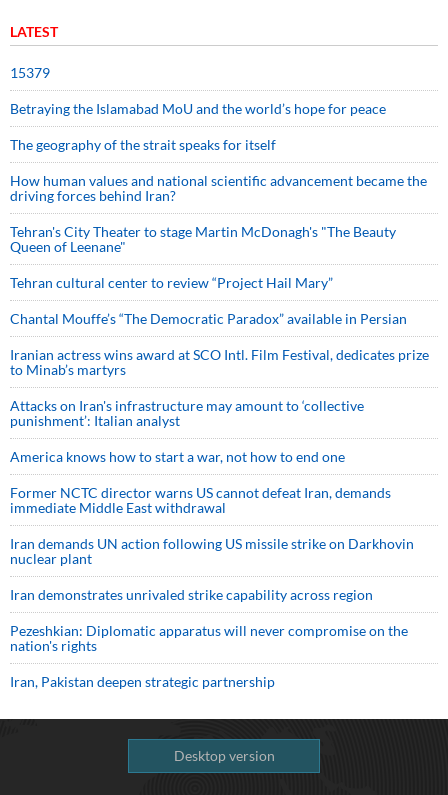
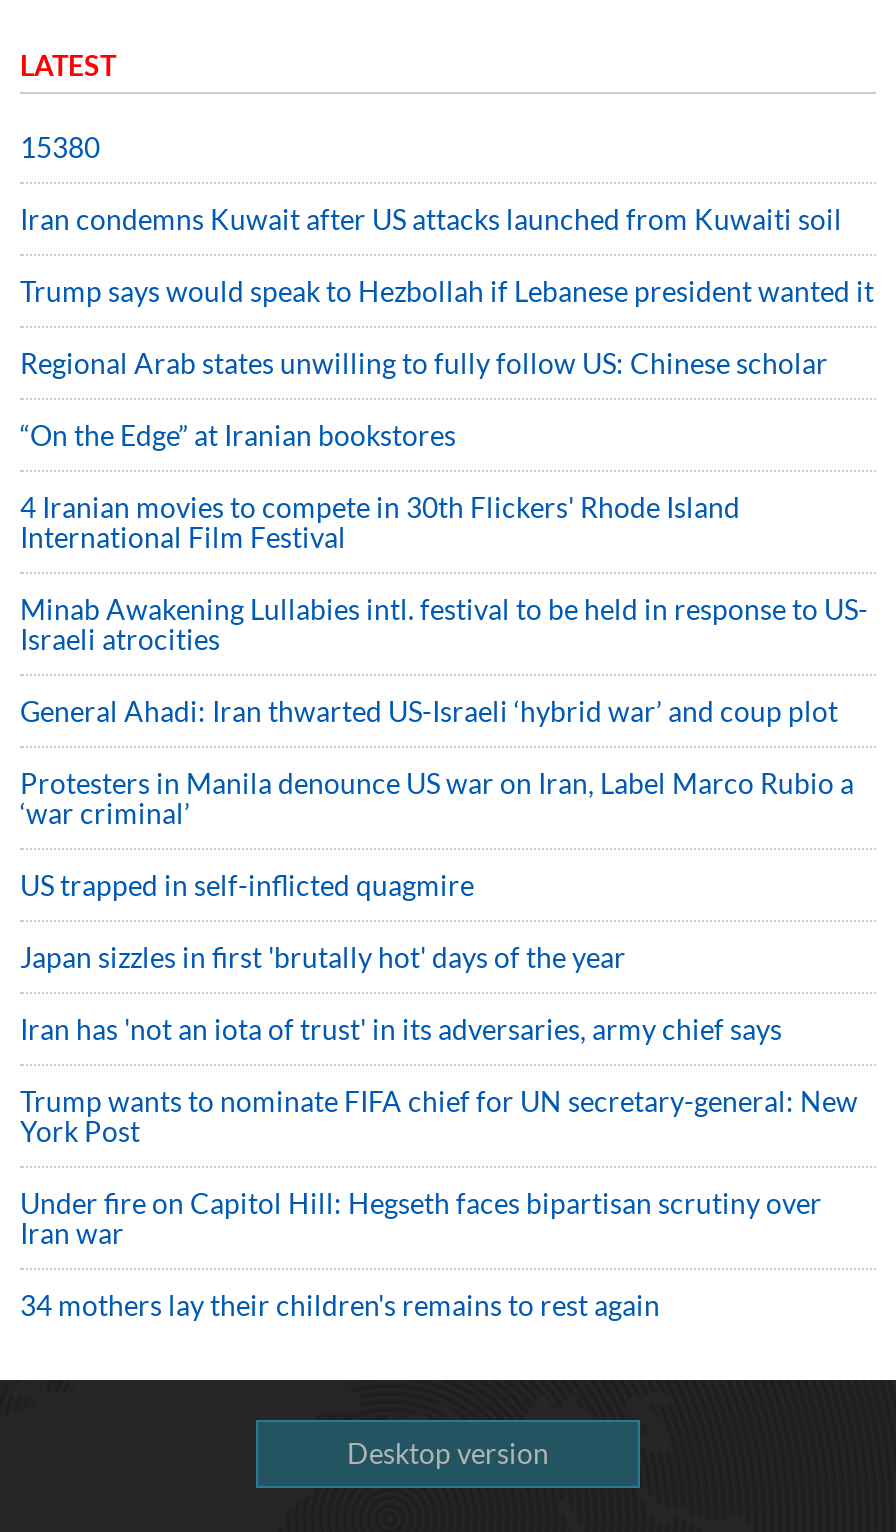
- 15379
+ 15380

- Betraying the Islamabad MoU and the world’s hope for peace
+ Iran condemns Kuwait after US attacks launched from Kuwaiti soil

- The geography of the strait speaks for itself
+ Trump says would speak to Hezbollah if Lebanese president wanted it

- How human values and national scientific advancement became the
- driving forces behind Iran?
+ Regional Arab states unwilling to fully follow US: Chinese scholar

- Tehran's City Theater to stage Martin McDonagh's "The Beauty
- Queen of Leenane"
+ “On the Edge” at Iranian bookstores

- Tehran cultural center to review “Project Hail Mary”
+ 4 Iranian movies to compete in 30th Flickers' Rhode Island
+ International Film Festival

- Chantal Mouffe’s “The Democratic Paradox” available in Persian
+ Minab Awakening Lullabies intl. festival to be held in response to US-
+ Israeli atrocities

- Iranian actress wins award at SCO Intl. Film Festival, dedicates prize
- to Minab’s martyrs
+ General Ahadi: Iran thwarted US-Israeli ‘hybrid war’ and coup plot

- Attacks on Iran's infrastructure may amount to ‘collective
- punishment’: Italian analyst
+ Protesters in Manila denounce US war on Iran, Label Marco Rubio a
+ ‘war criminal’

- America knows how to start a war, not how to end one
+ US trapped in self-inflicted quagmire

- Former NCTC director warns US cannot defeat Iran, demands
- immediate Middle East withdrawal
+ Japan sizzles in first 'brutally hot' days of the year

- Iran demands UN action following US missile strike on Darkhovin
- nuclear plant
+ Iran has 'not an iota of trust' in its adversaries, army chief says

- Iran demonstrates unrivaled strike capability across region
+ Trump wants to nominate FIFA chief for UN secretary-general: New
+ York Post

- Pezeshkian: Diplomatic apparatus will never compromise on the
- nation's rights
+ Under fire on Capitol Hill: Hegseth faces bipartisan scrutiny over
+ Iran war

- Iran, Pakistan deepen strategic partnership
+ 34 mothers lay their children's remains to rest again
